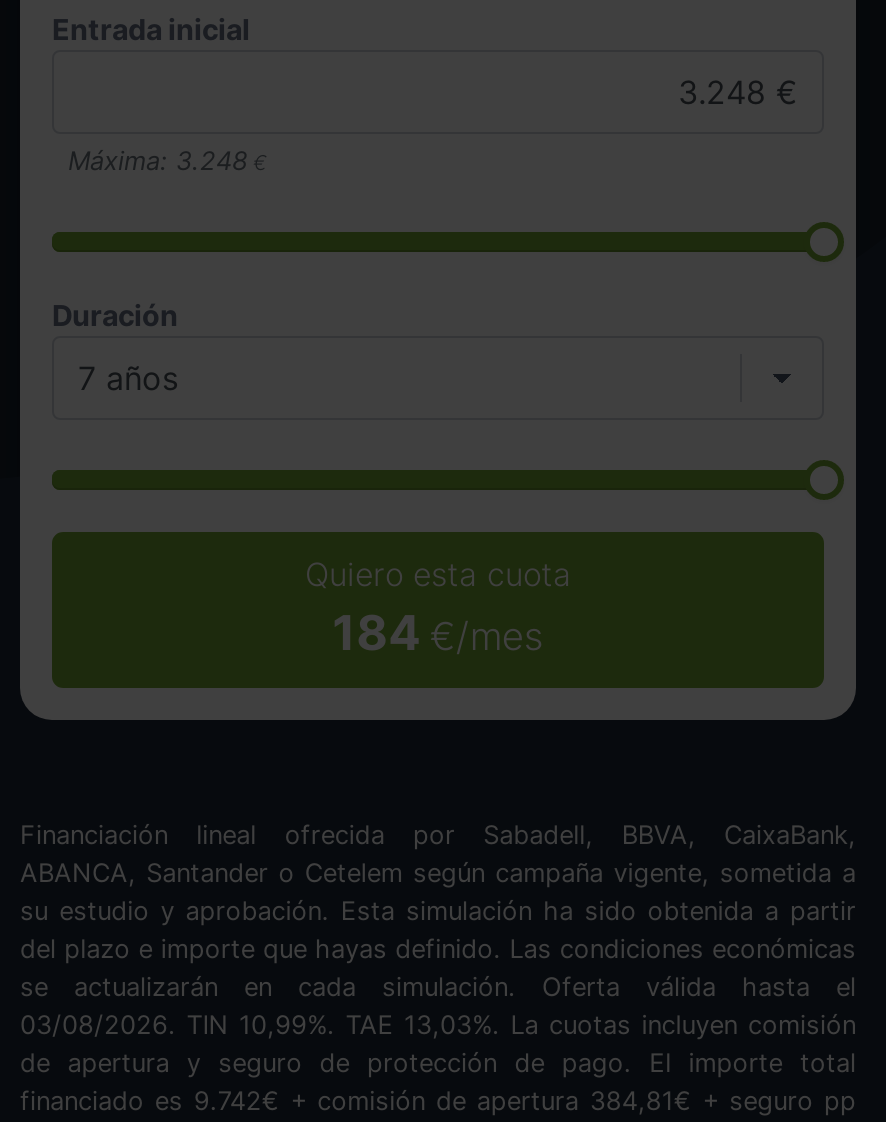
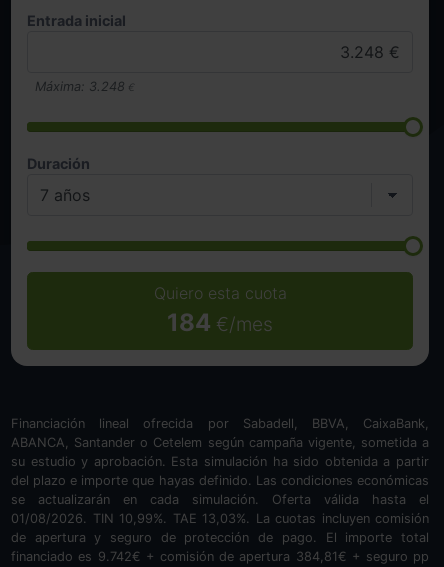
- 03/08/2026. TIN 10,99%. TAE 13,03%. La cuotas incluyen comisión
+ 01/08/2026. TIN 10,99%. TAE 13,03%. La cuotas incluyen comisión
